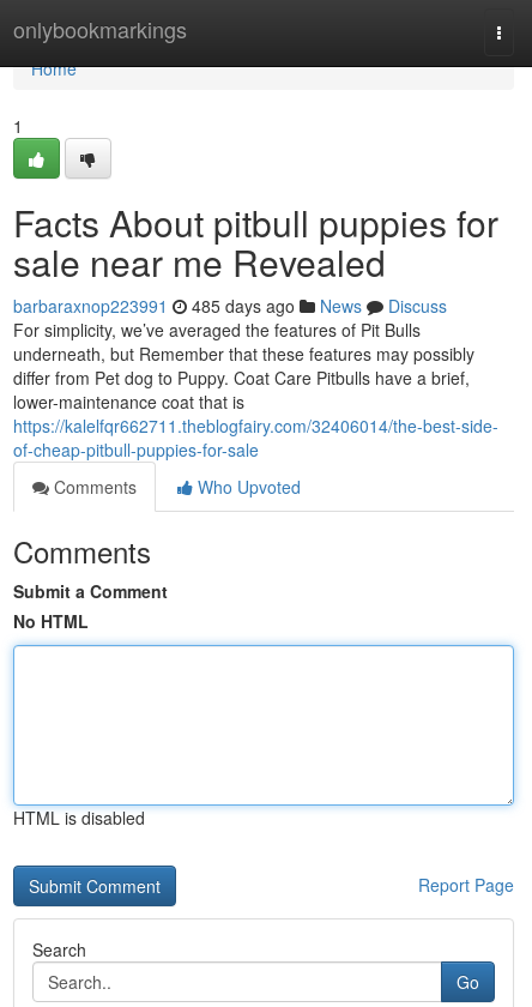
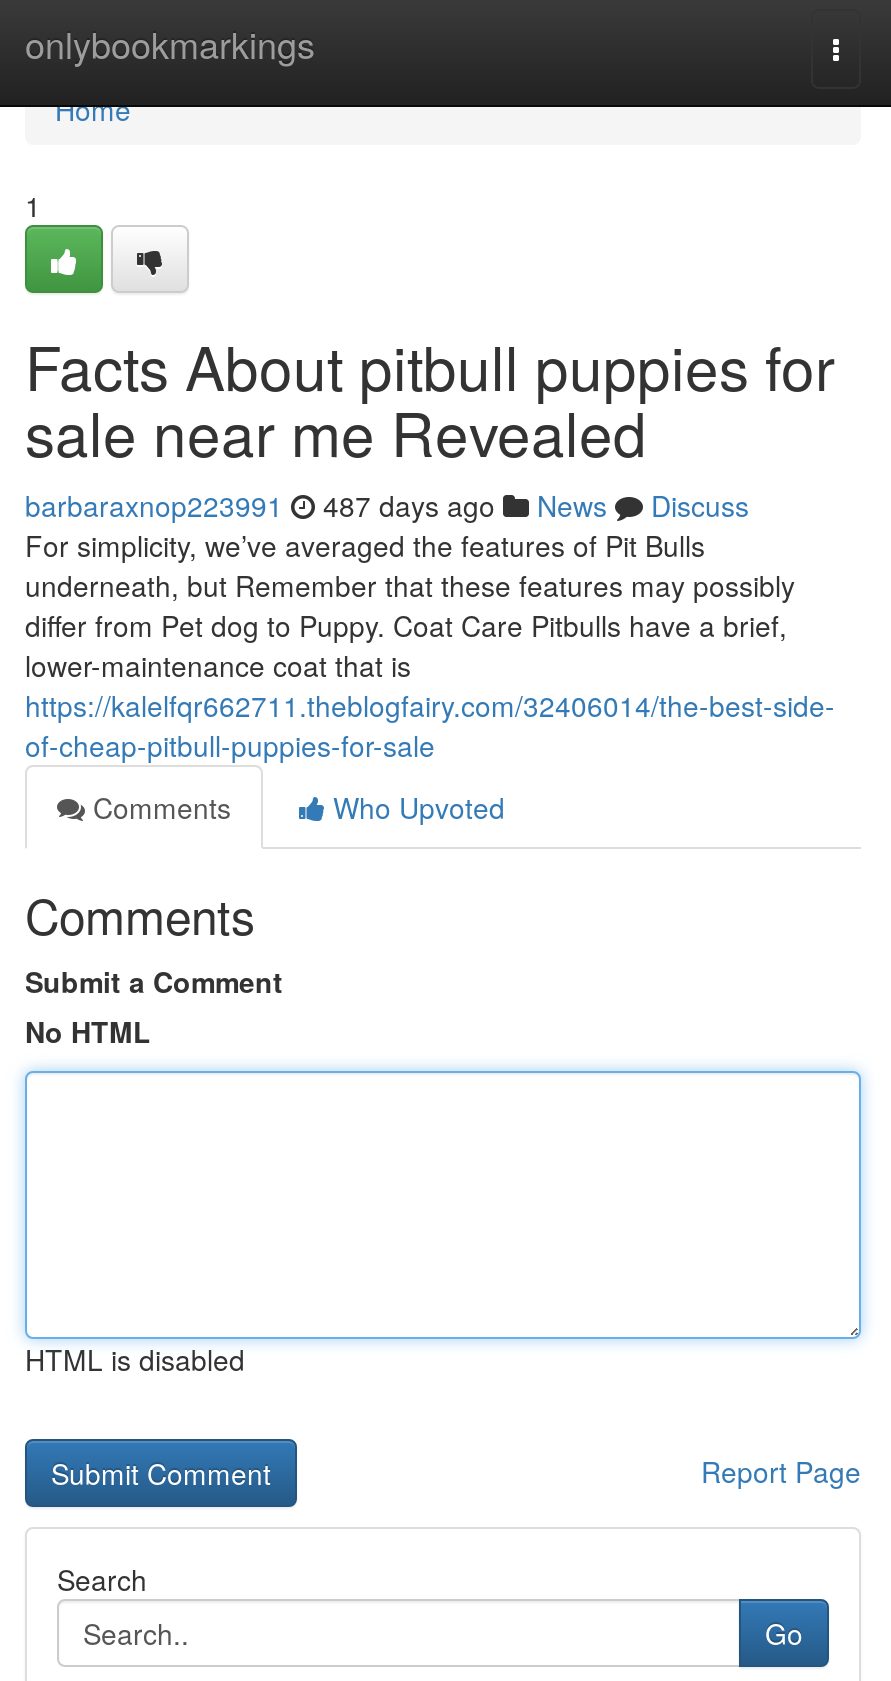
- barbaraxnop223991 485 days ago News Discuss
+ barbaraxnop223991 487 days ago News Discuss
